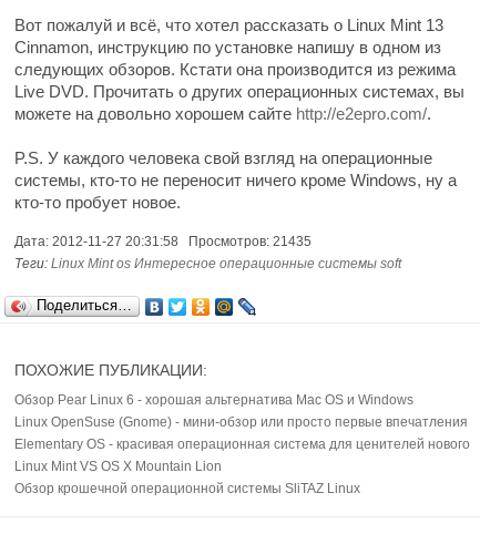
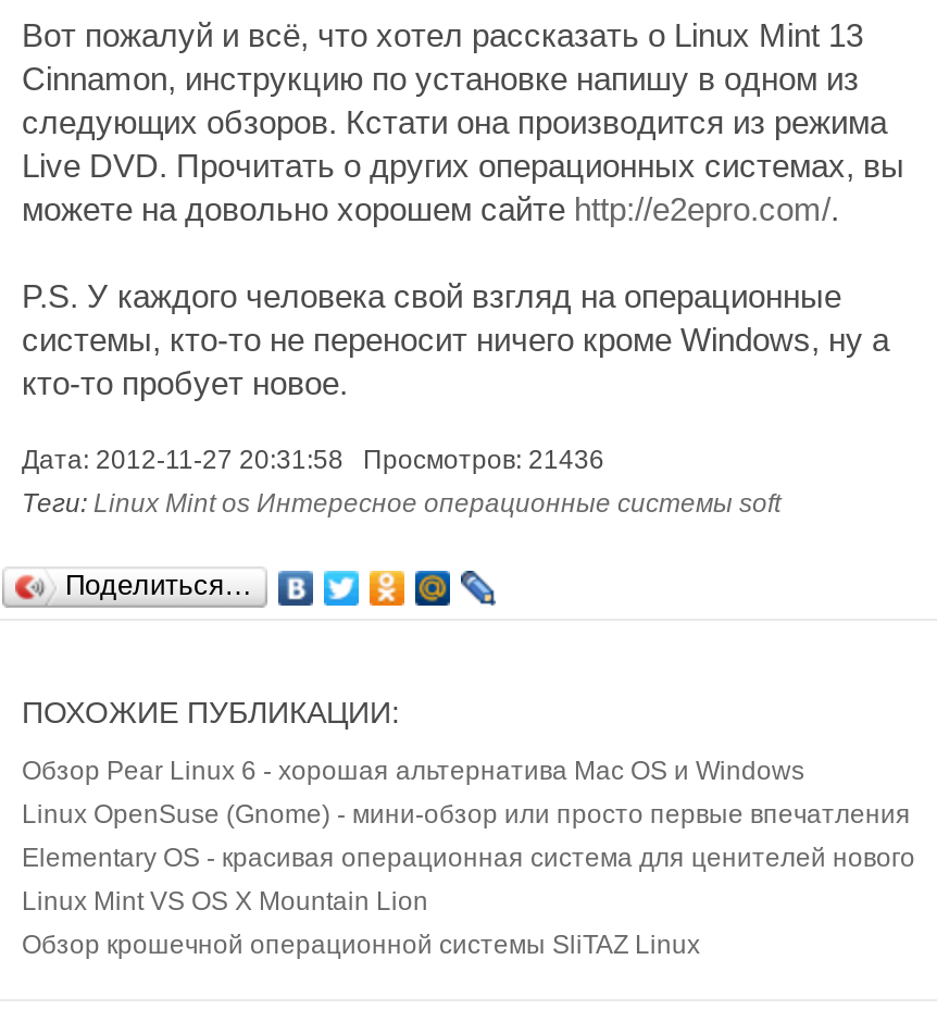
- Дата: 2012-11-27 20:31:58 Просмотров: 21435
+ Дата: 2012-11-27 20:31:58 Просмотров: 21436
